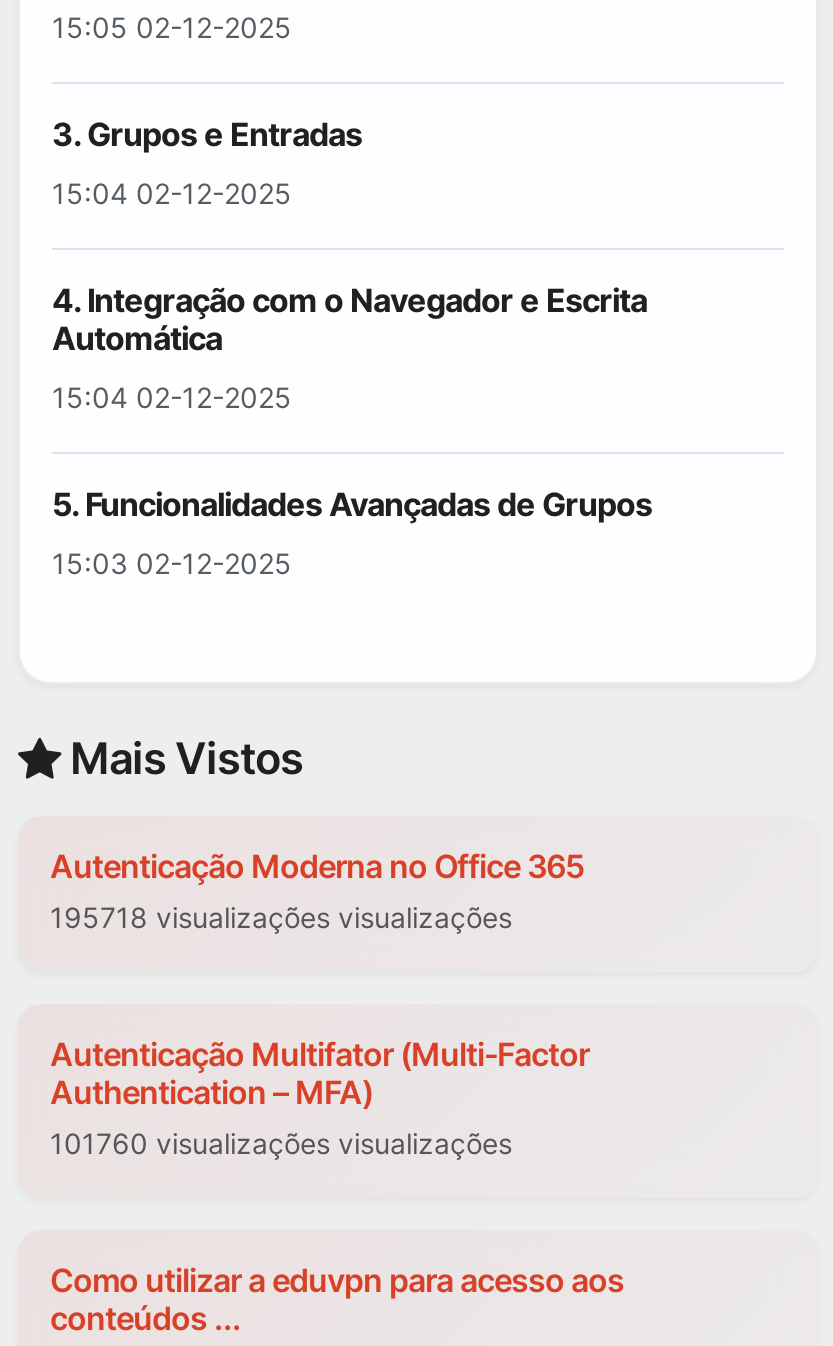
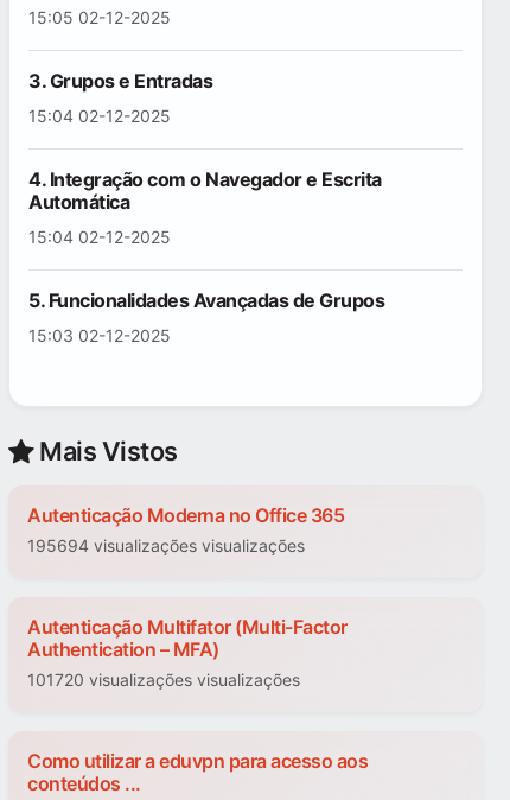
- 195718 visualizações visualizações
+ 195694 visualizações visualizações

- 101760 visualizações visualizações
+ 101720 visualizações visualizações
